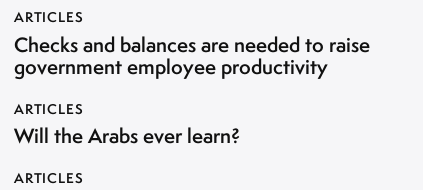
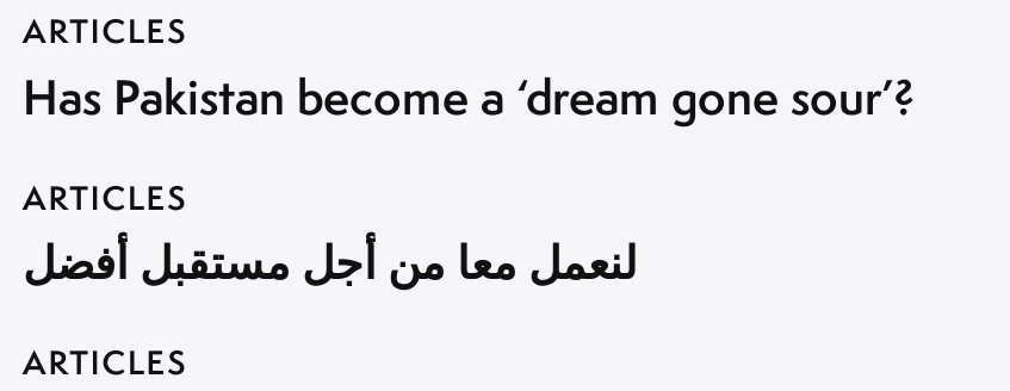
- Checks and balances are needed to raise
- government employee productivity
+ Has Pakistan become a ‘dream gone sour’?

- Will the Arabs ever learn?
+ لنعمل معا من أجل مستقبل أفضل
